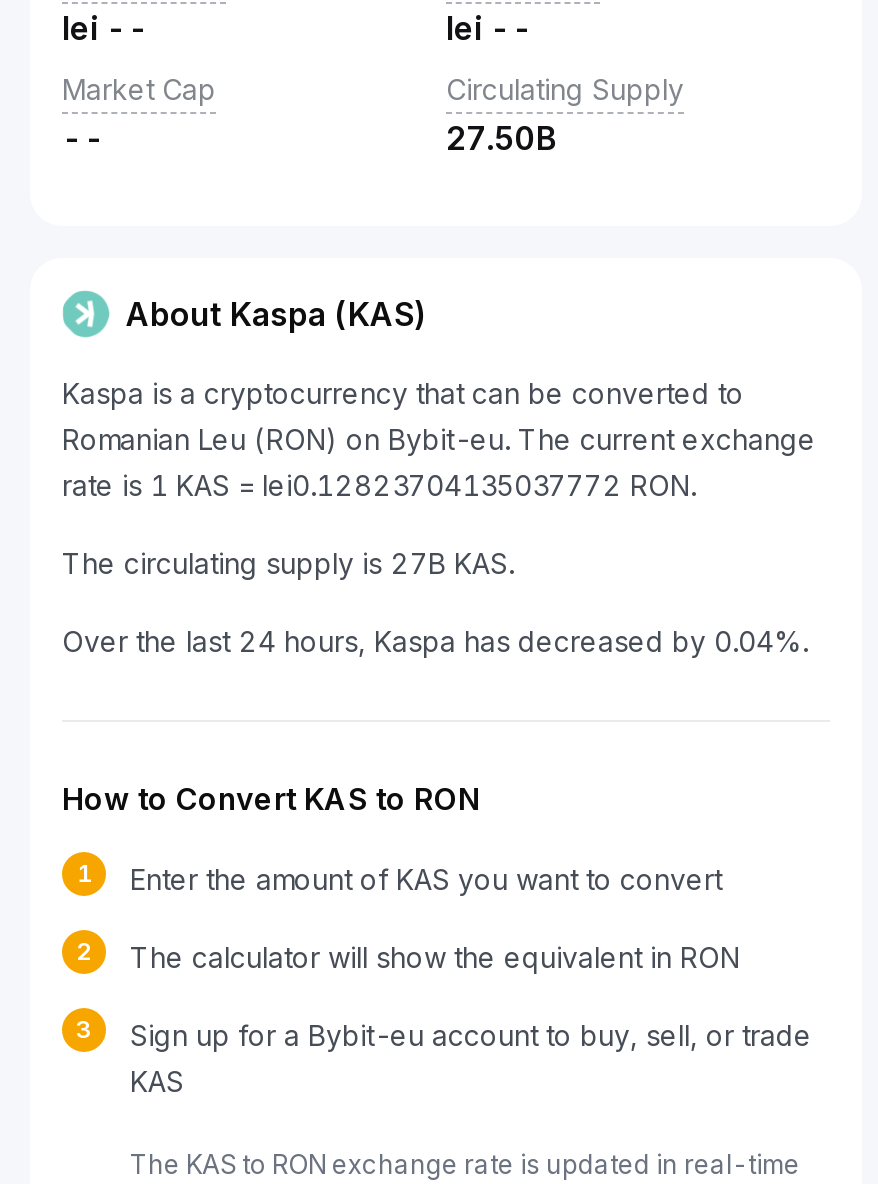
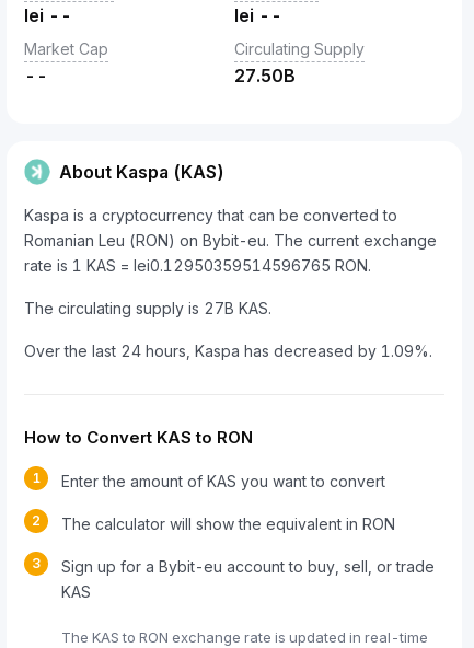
- rate is 1 KAS = lei0.12823704135037772 RON.
+ rate is 1 KAS = lei0.12950359514596765 RON.

- Over the last 24 hours, Kaspa has decreased by 0.04%.
+ Over the last 24 hours, Kaspa has decreased by 1.09%.
